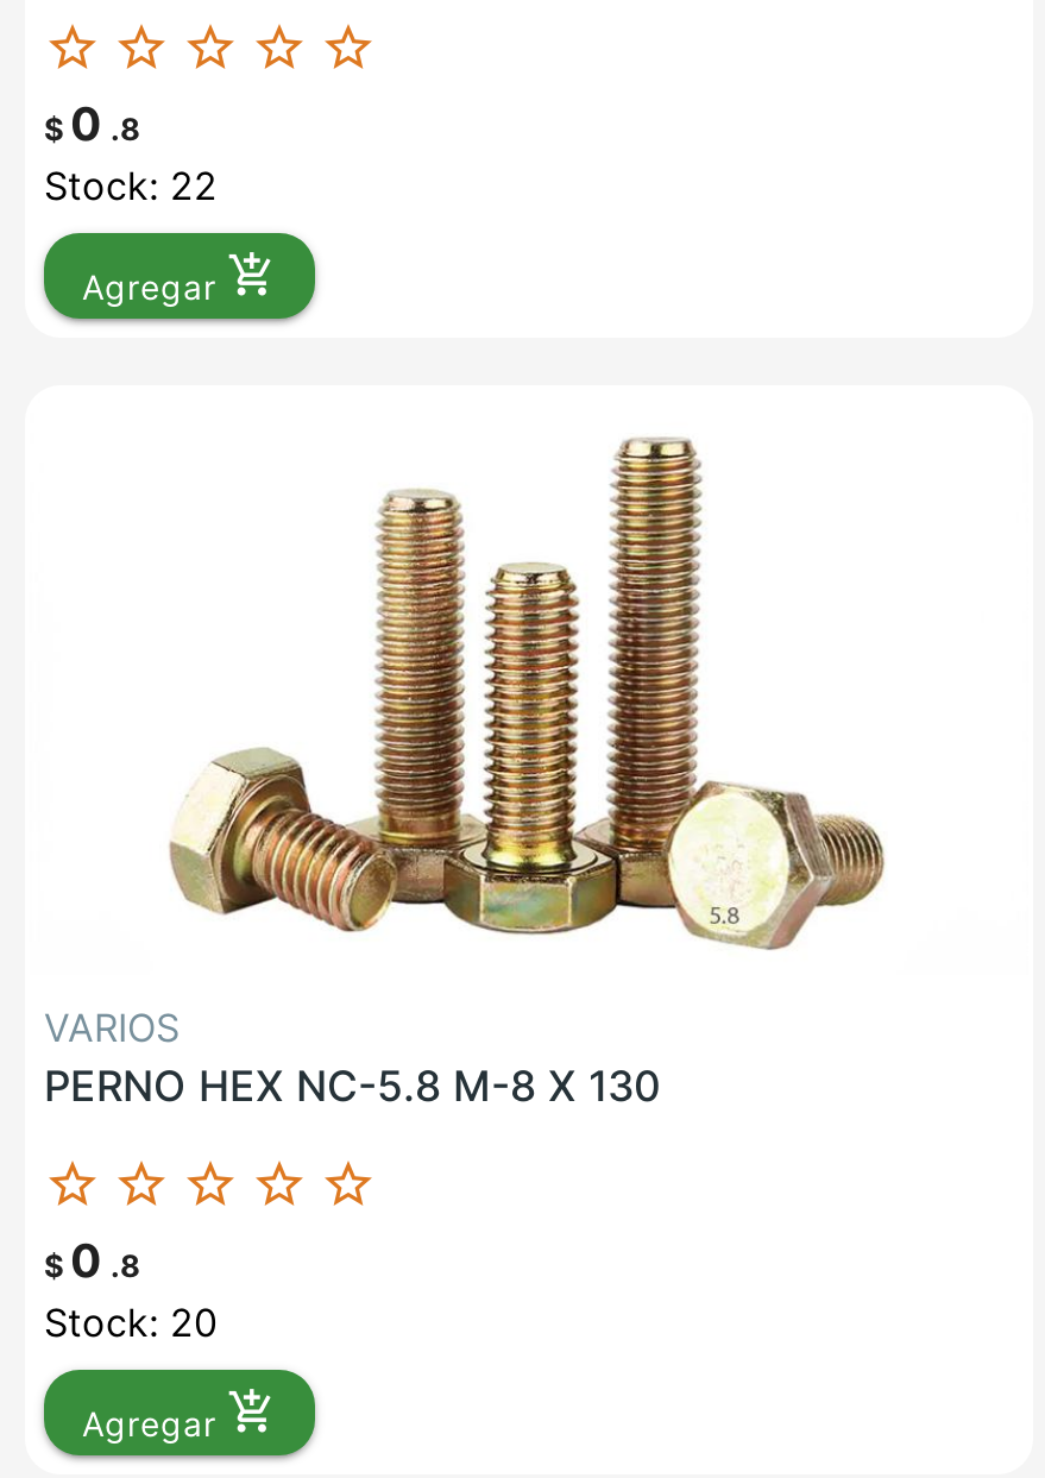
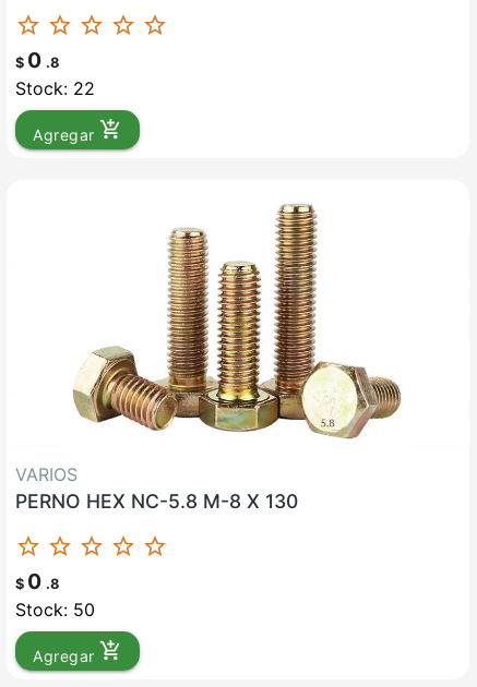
- Stock: 20
+ Stock: 50
